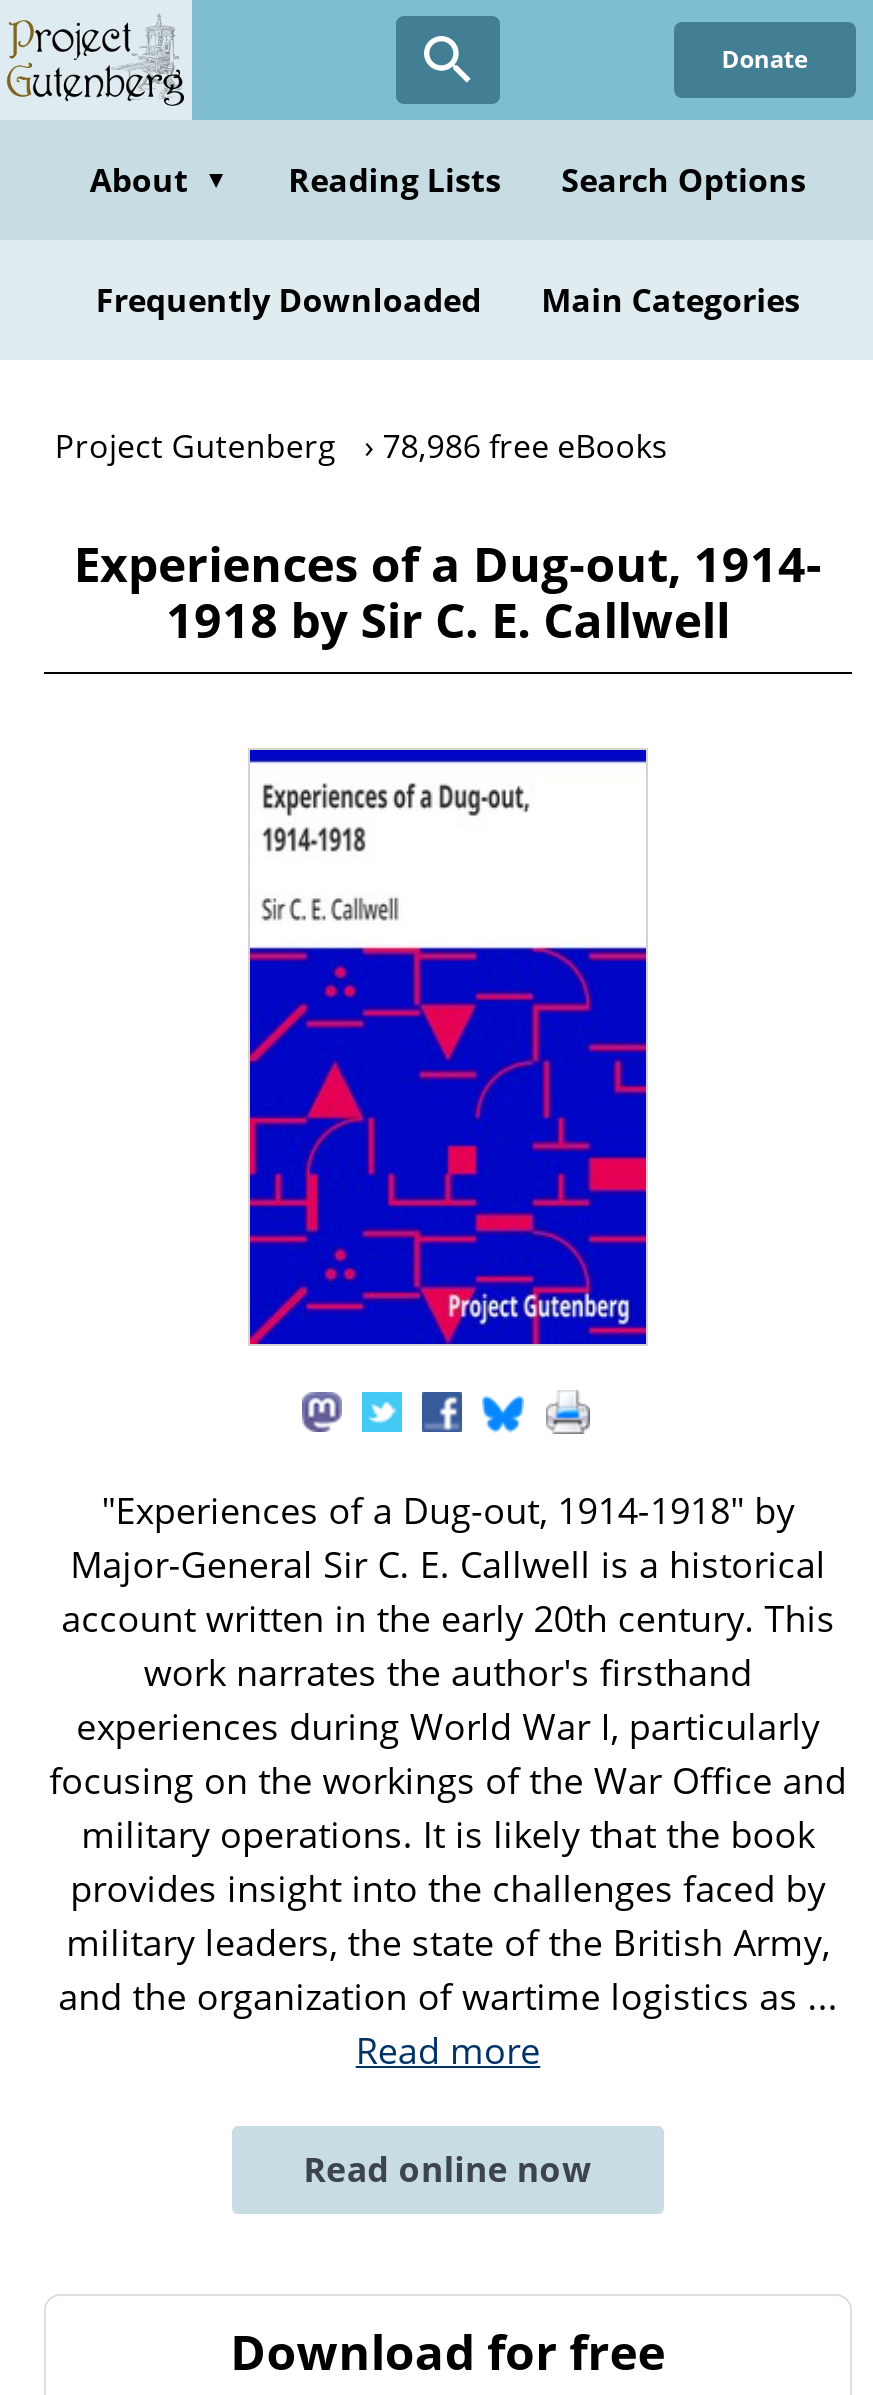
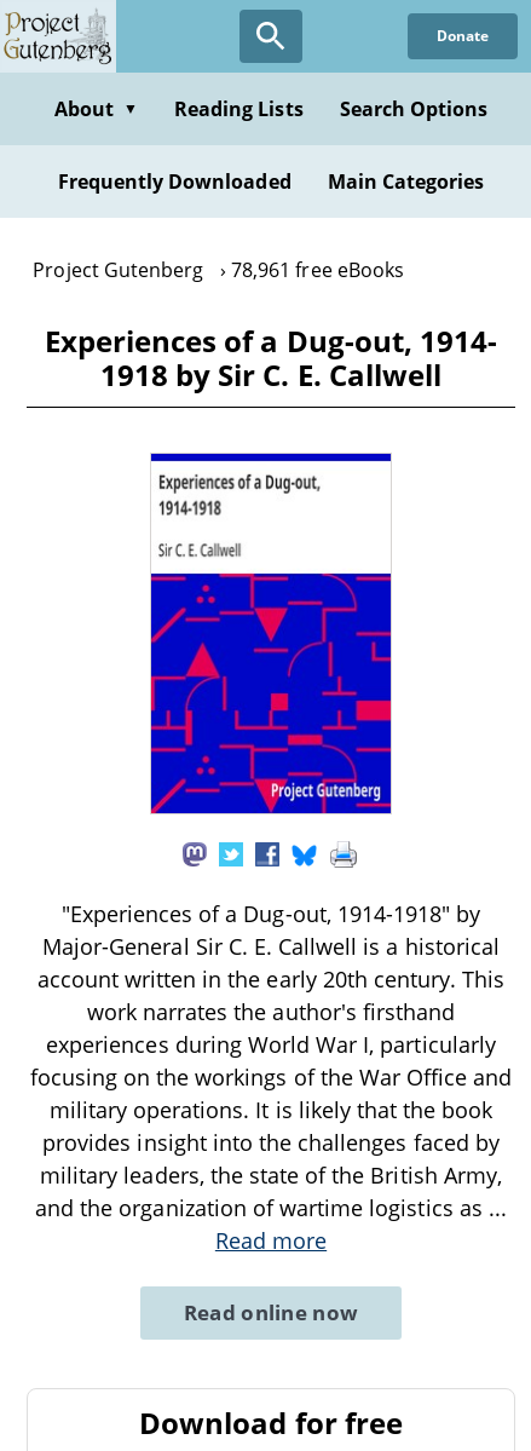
- Project Gutenberg 78,986 free eBooks
+ Project Gutenberg 78,961 free eBooks
